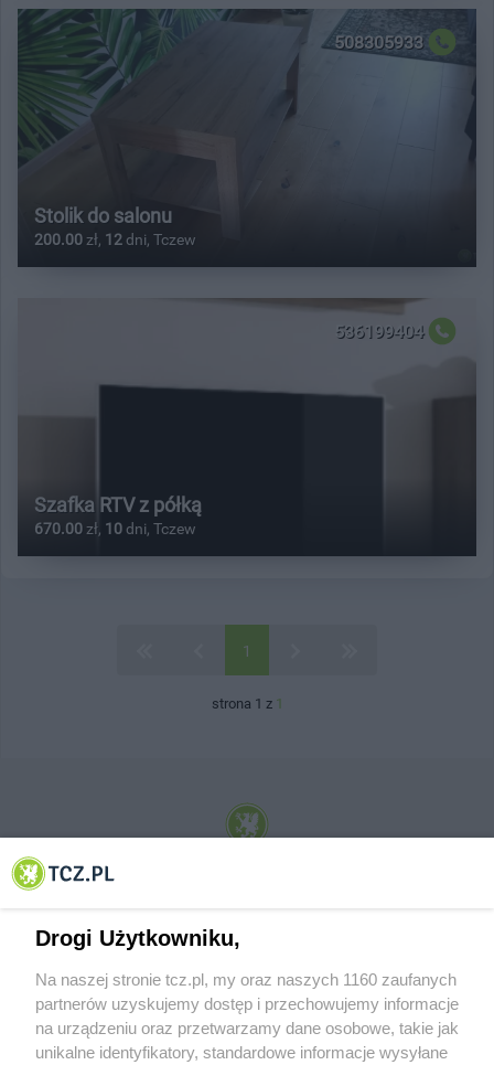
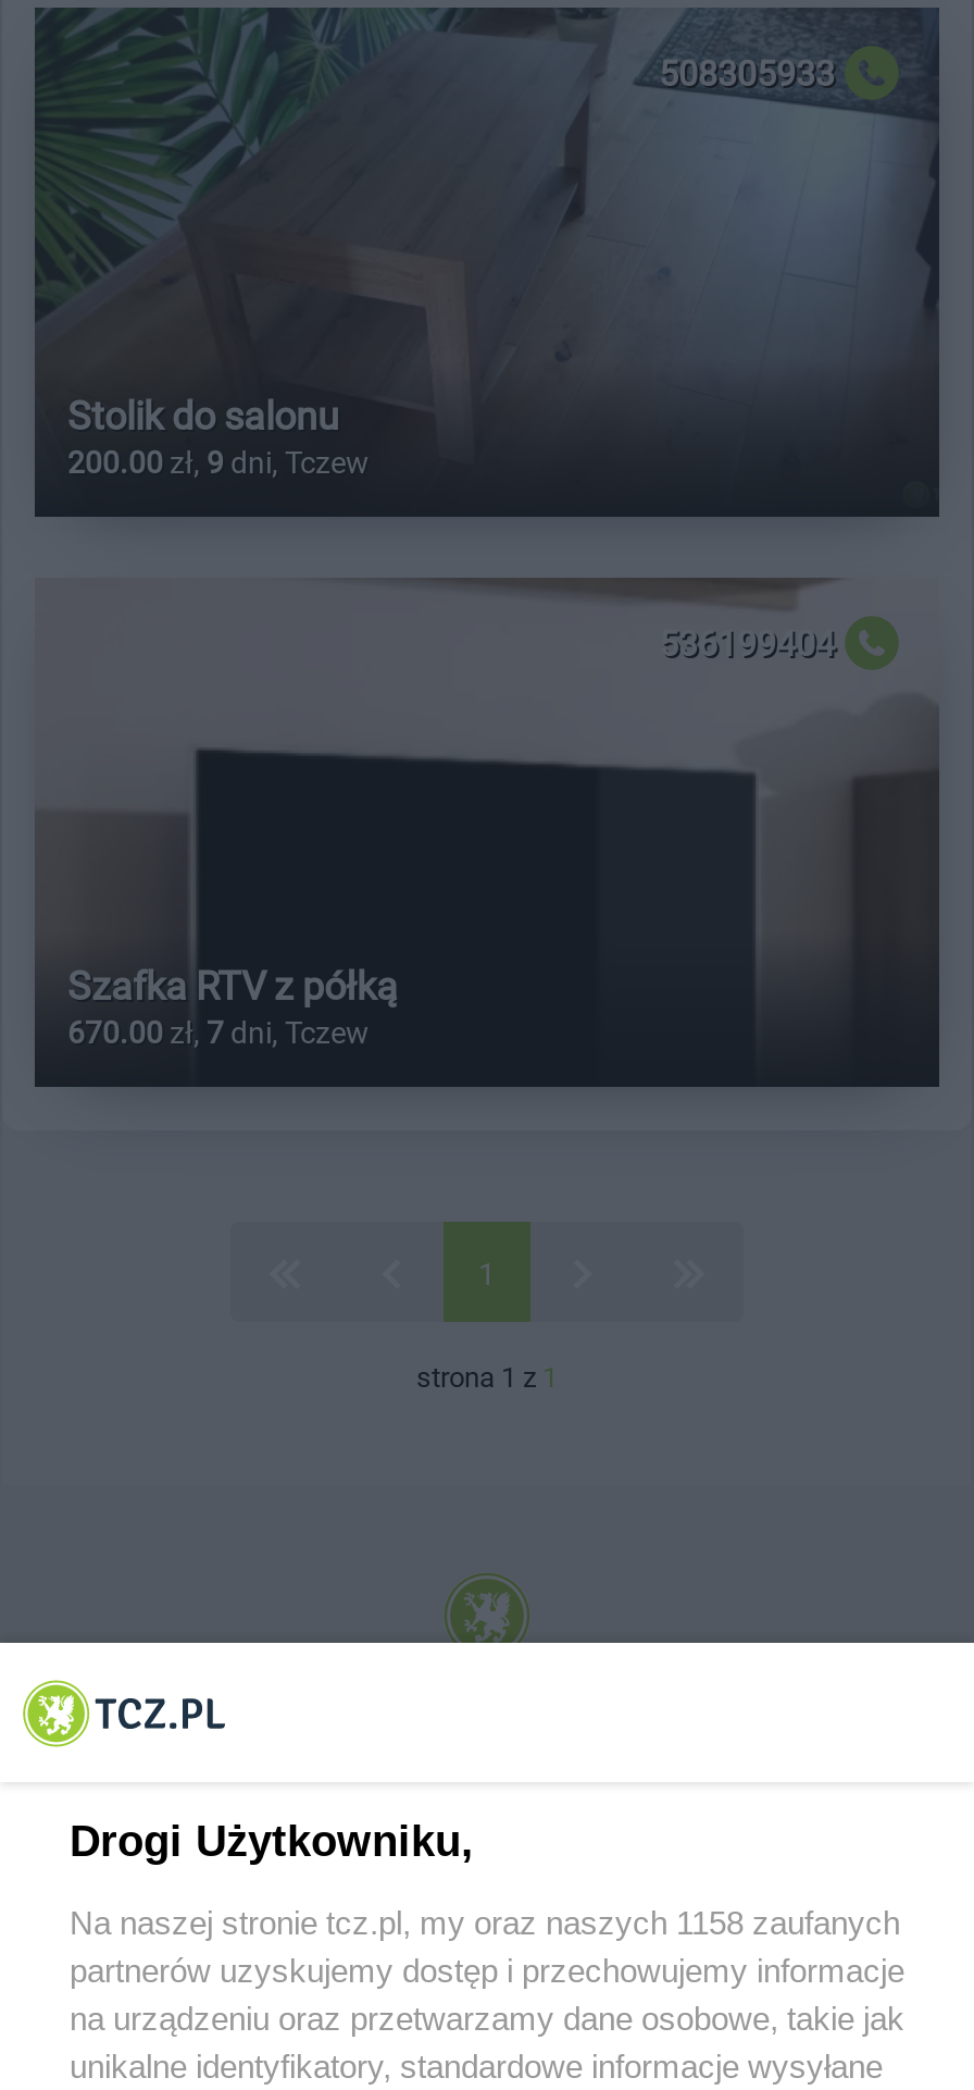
- 200.00 zł, 12 dni, Tczew
+ 200.00 zł, 9 dni, Tczew

- 670.00 zł, 10 dni, Tczew
+ 670.00 zł, 7 dni, Tczew

- Na naszej stronie tcz.pl, my oraz naszych 1160 zaufanych
+ Na naszej stronie tcz.pl, my oraz naszych 1158 zaufanych
